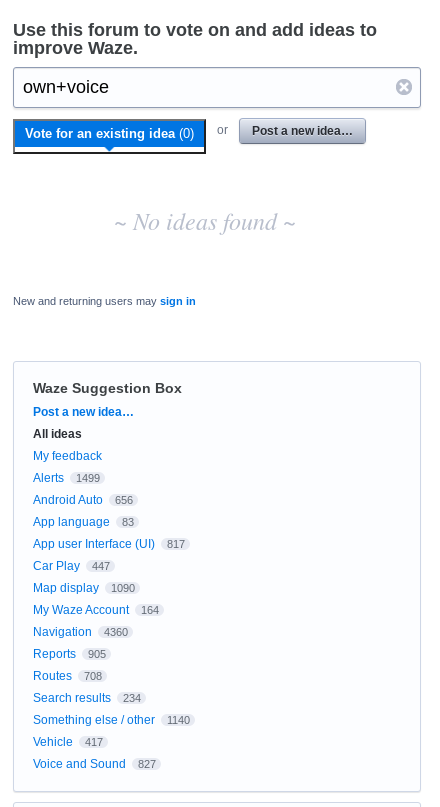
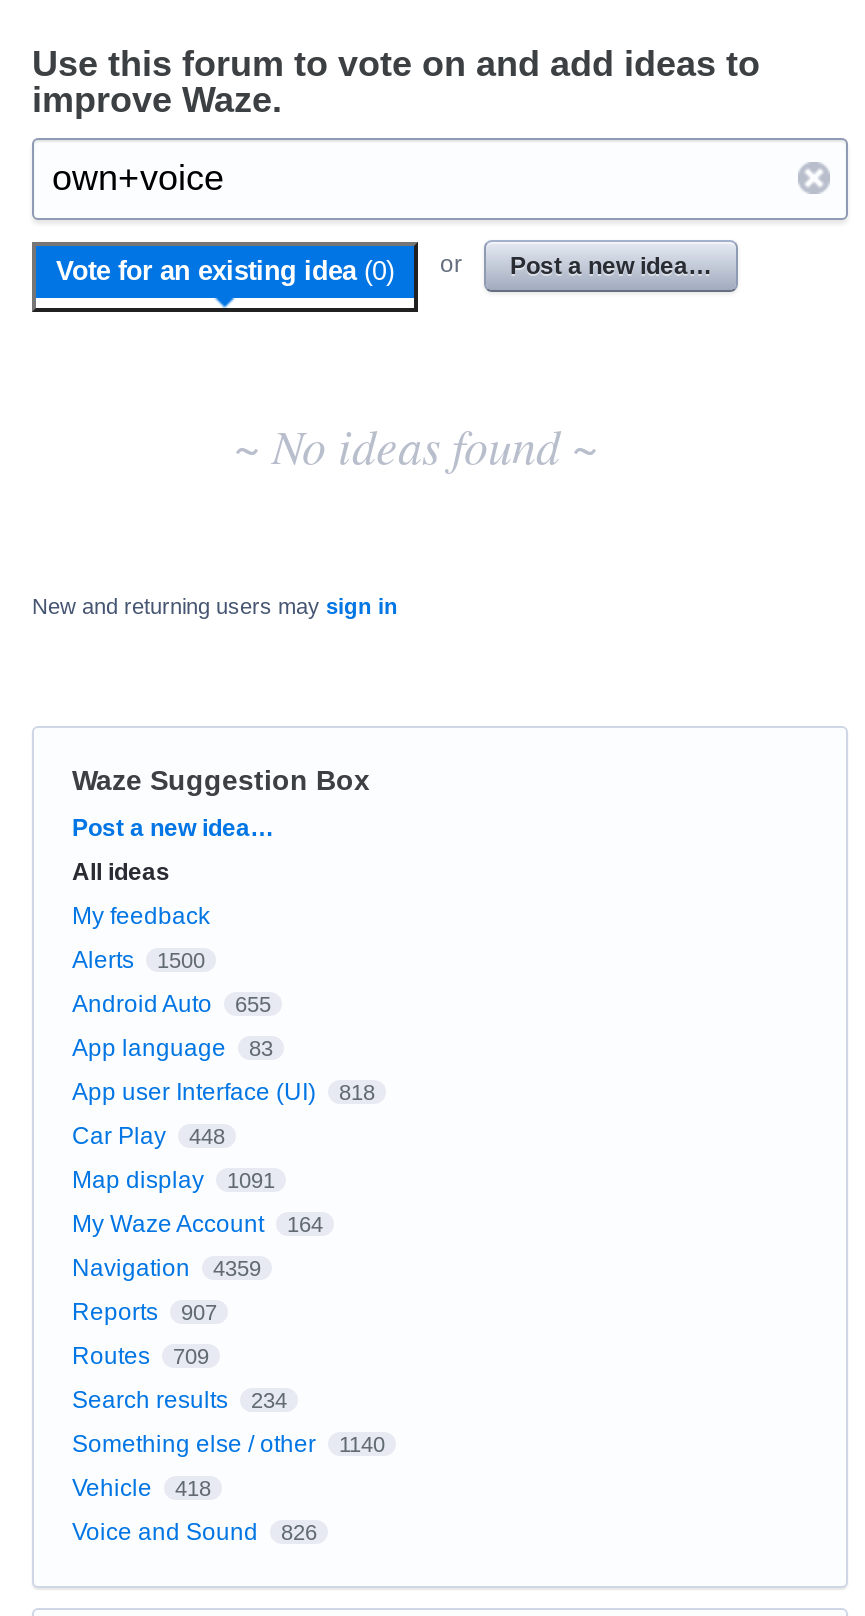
- Alerts 1499
+ Alerts 1500

- Android Auto 656
+ Android Auto 655

- App user Interface (UI) 817
+ App user Interface (UI) 818

- Car Play 447
+ Car Play 448

- Map display 1090
+ Map display 1091

- Navigation 4360
+ Navigation 4359

- Reports 905
+ Reports 907

- Routes 708
+ Routes 709

- Vehicle 417
+ Vehicle 418

- Voice and Sound 827
+ Voice and Sound 826
